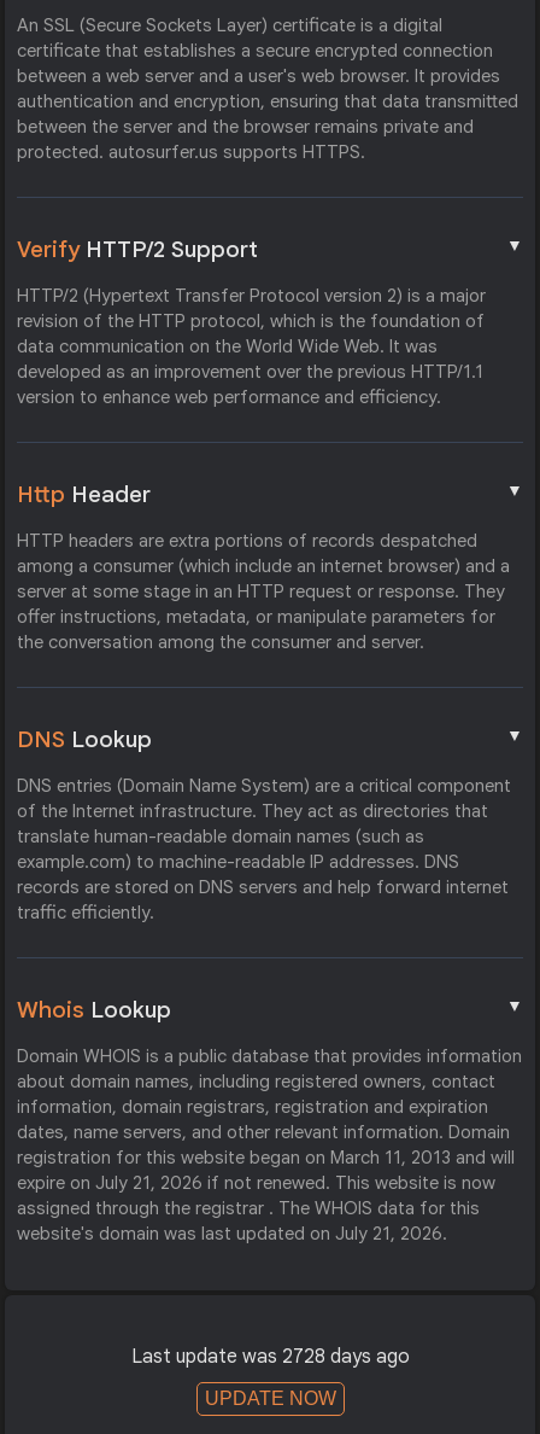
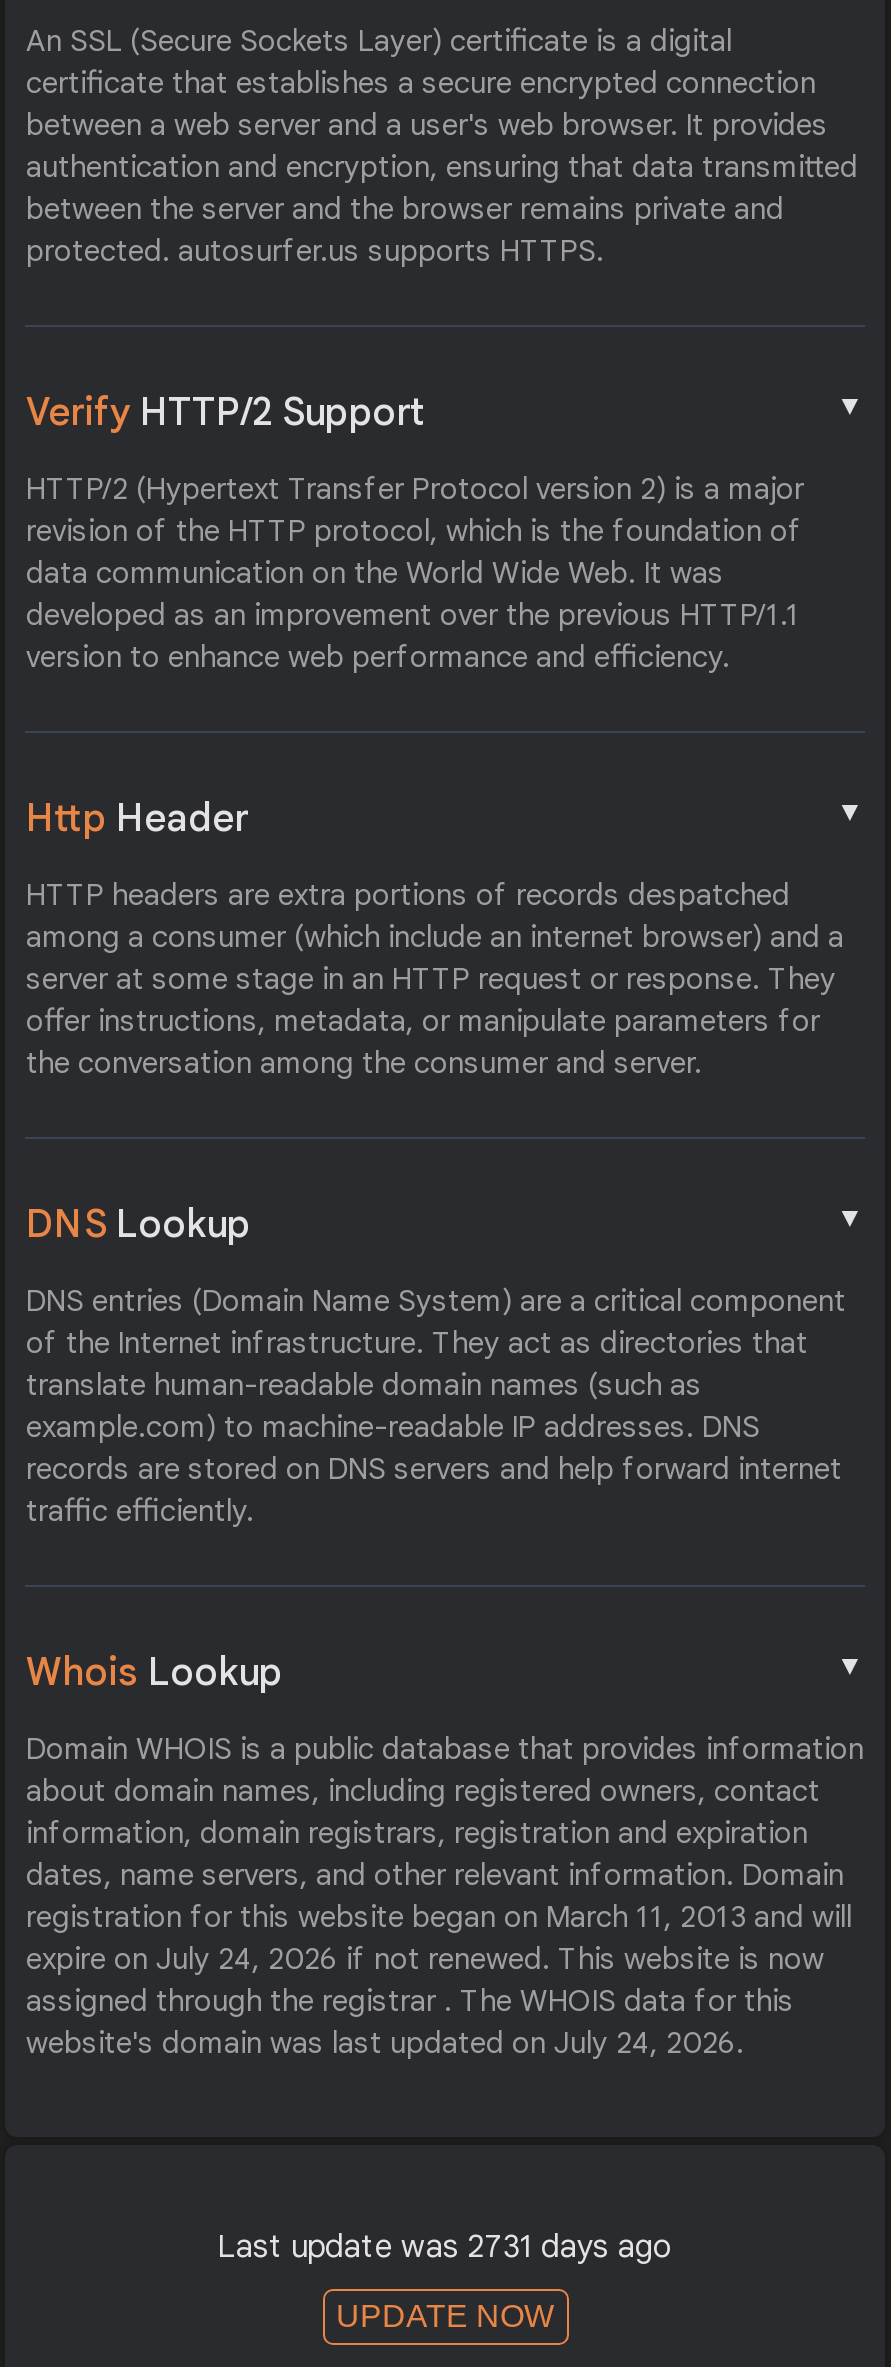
- expire on July 21, 2026 if not renewed. This website is now
+ expire on July 24, 2026 if not renewed. This website is now

- website's domain was last updated on July 21, 2026.
+ website's domain was last updated on July 24, 2026.

- Last update was 2728 days ago
+ Last update was 2731 days ago
